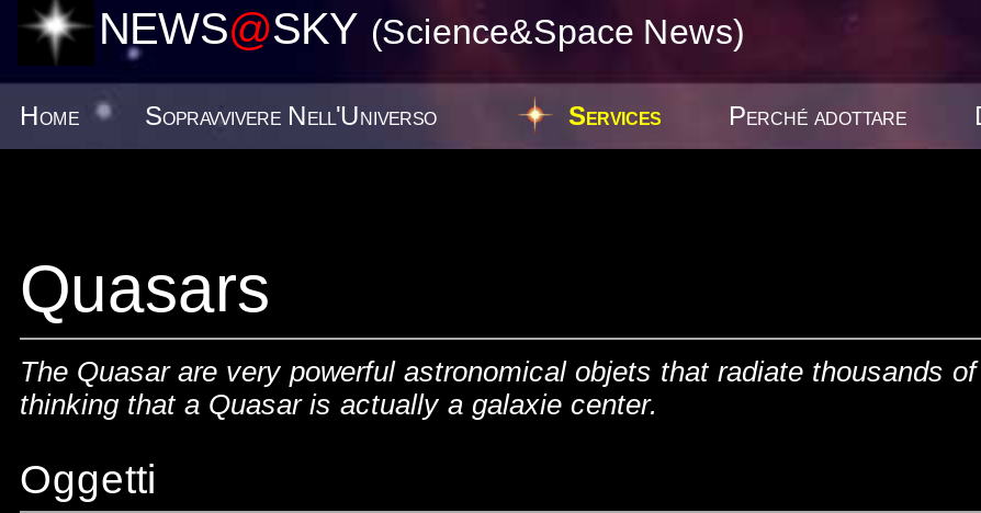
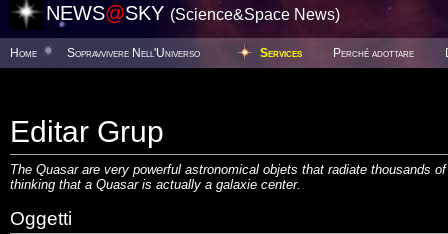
- Quasars
+ Editar Grup
